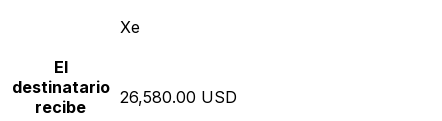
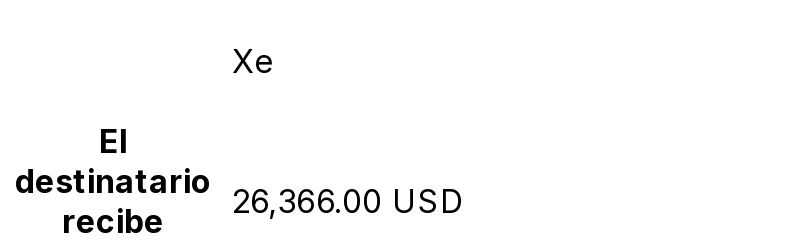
- destinatario recibe 26,580.00 USD
+ destinatario recibe 26,366.00 USD
